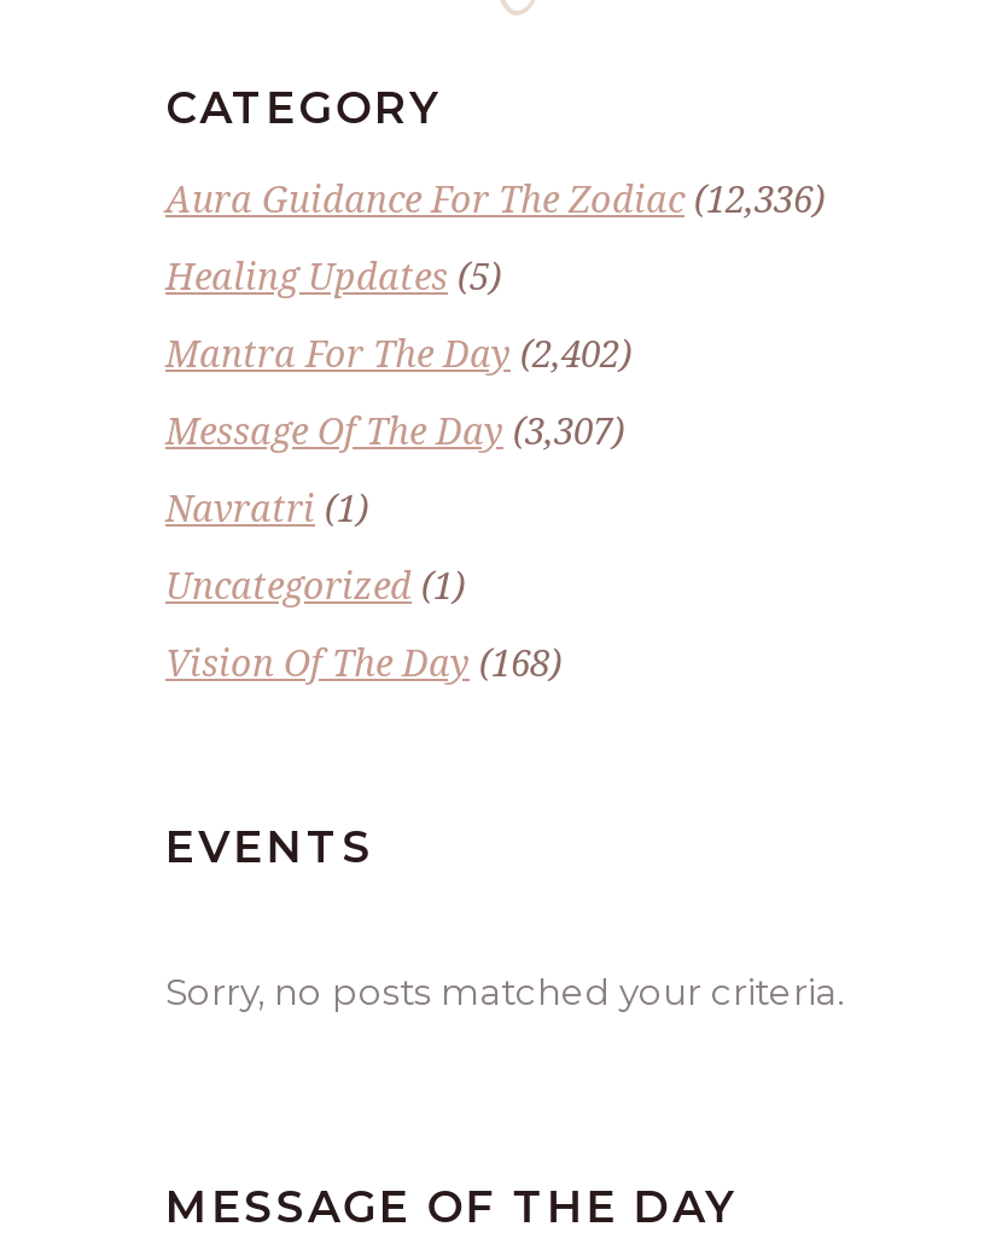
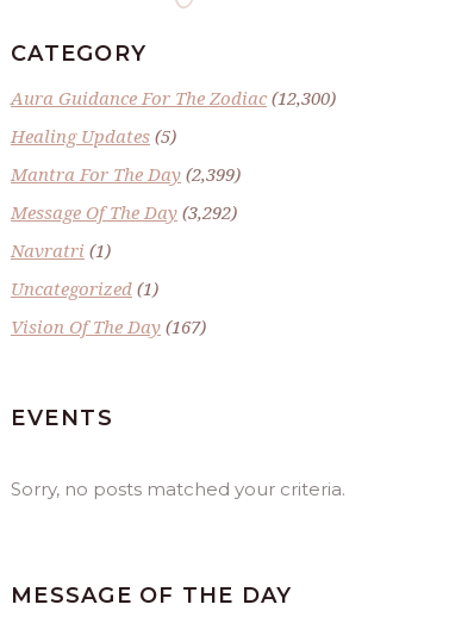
- Aura Guidance For The Zodiac (12,336)
+ Aura Guidance For The Zodiac (12,300)

- Mantra For The Day (2,402)
+ Mantra For The Day (2,399)

- Message Of The Day (3,307)
+ Message Of The Day (3,292)

- Vision Of The Day (168)
+ Vision Of The Day (167)
